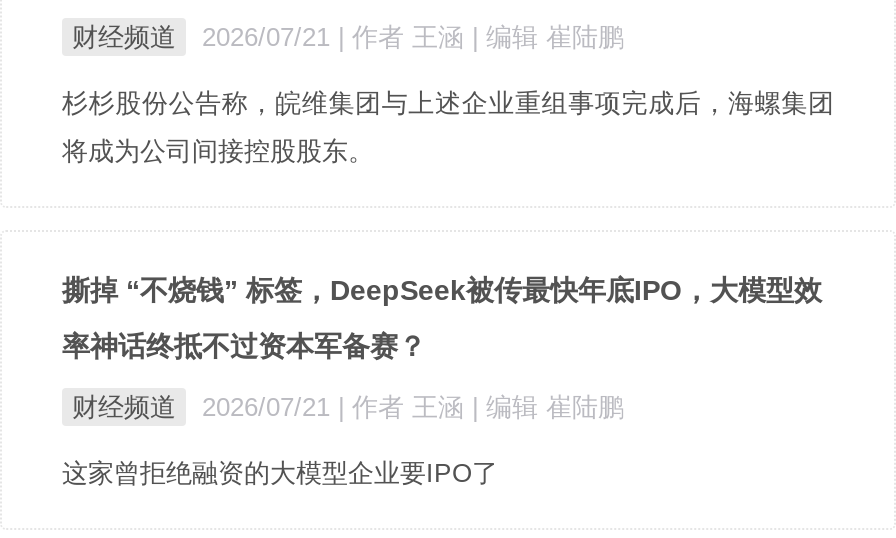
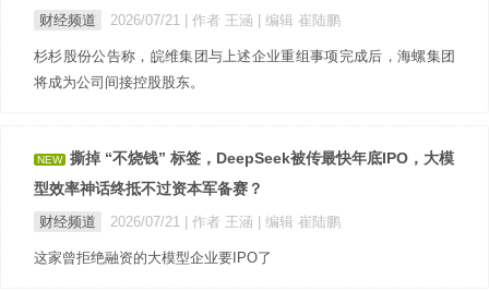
- 撕掉 “不烧钱” 标签，DeepSeek被传最快年底IPO，大模型效
+ NEW
+ 撕掉 “不烧钱” 标签，DeepSeek被传最快年底IPO，大模

- 率神话终抵不过资本军备赛？
+ 型效率神话终抵不过资本军备赛？
